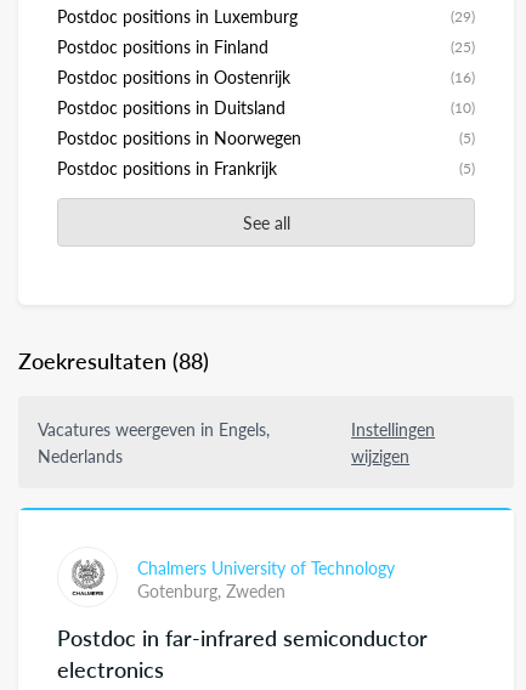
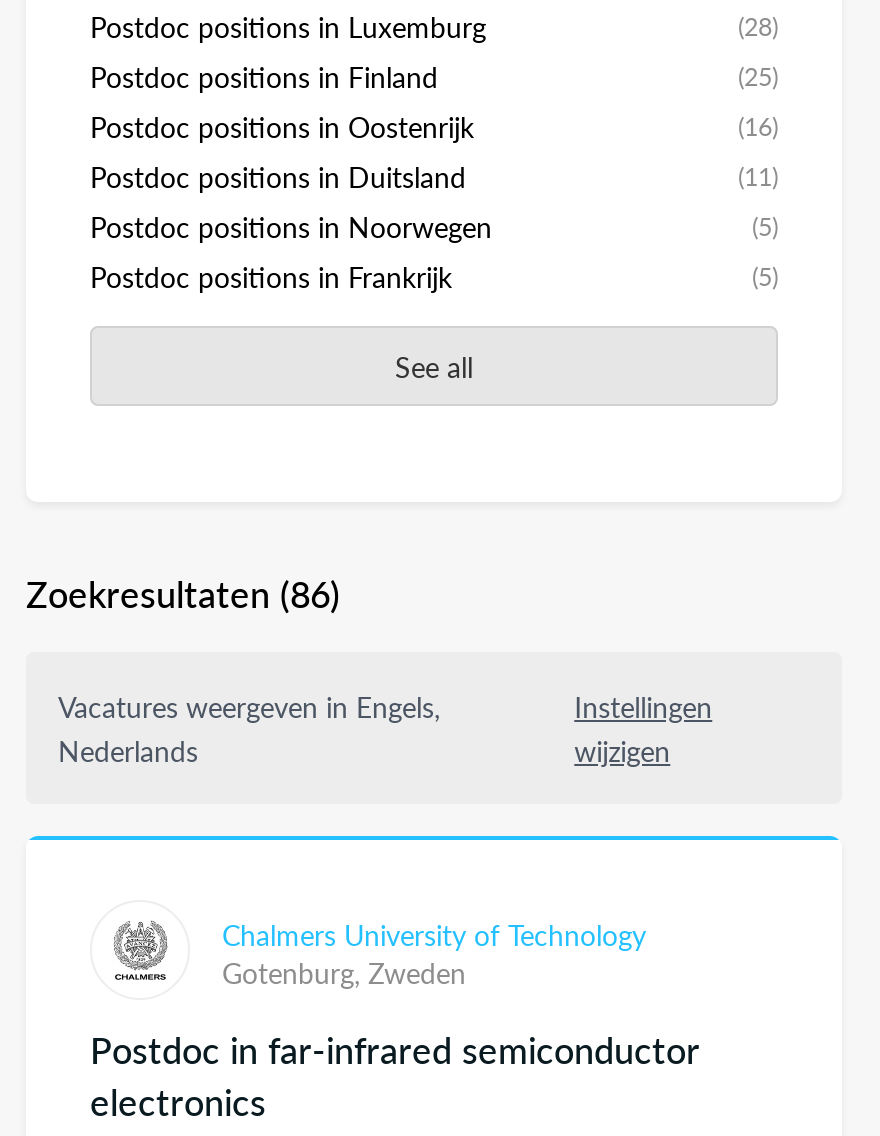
- (29)
+ (28)

- (10)
+ (11)

- Zoekresultaten (88)
+ Zoekresultaten (86)
